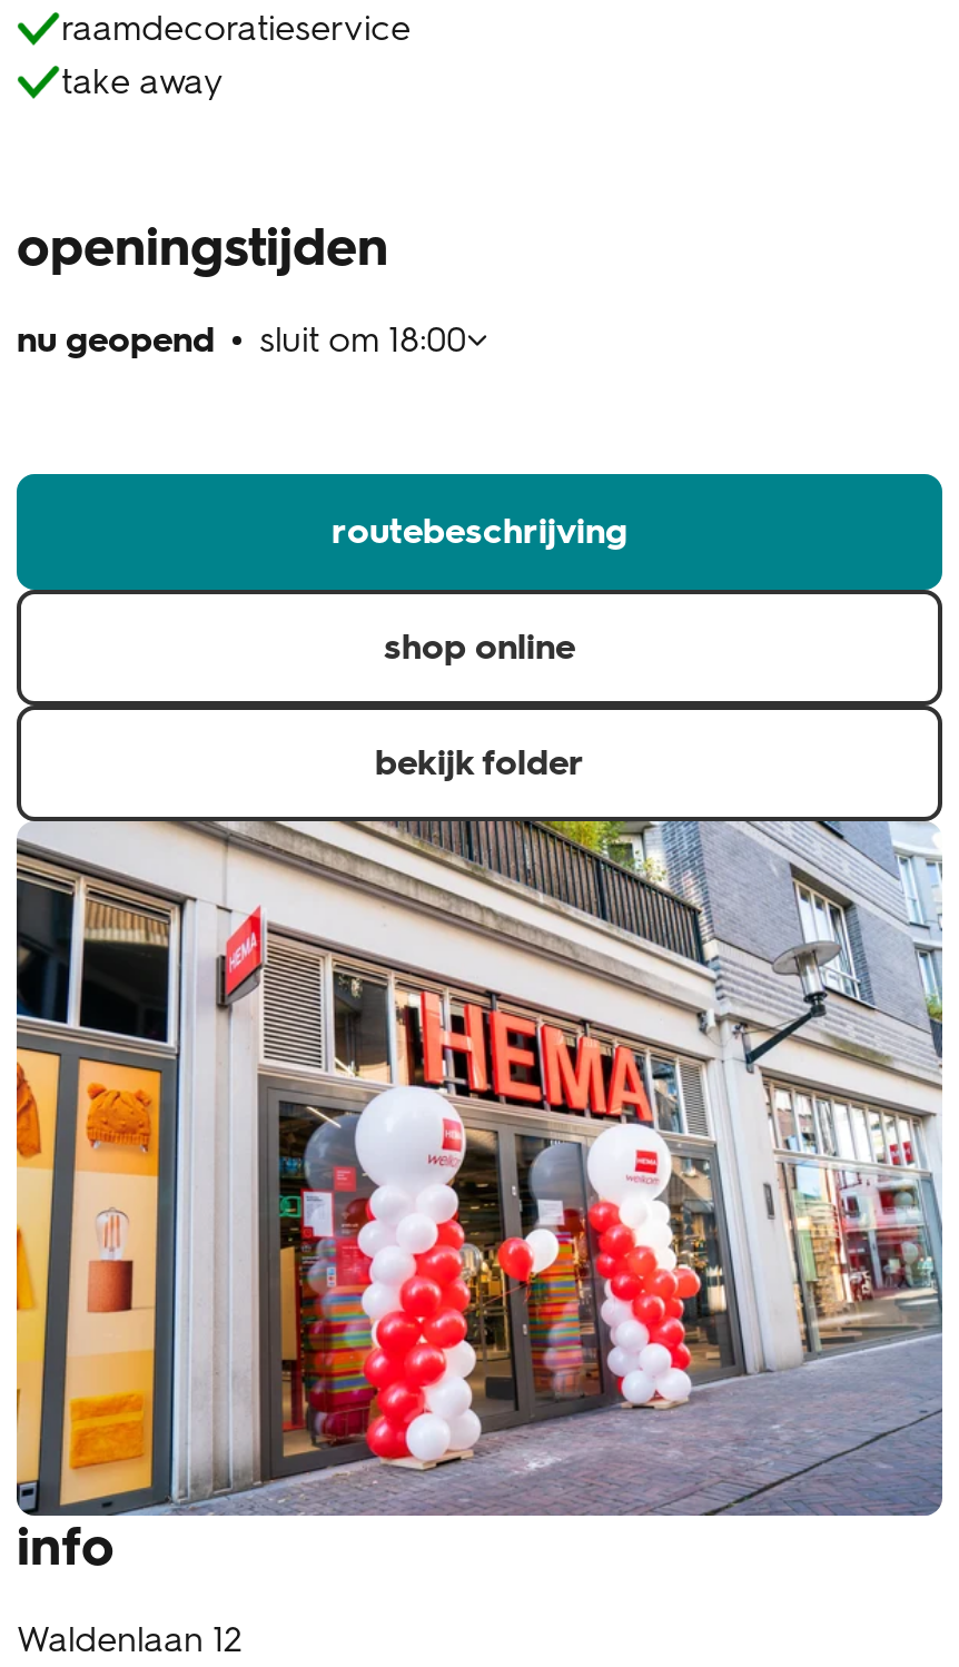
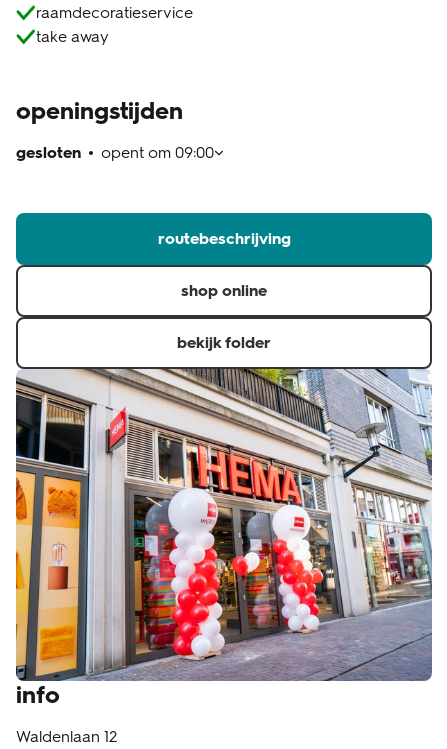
- nu geopend
- sluit om 18:00
+ gesloten
+ opent om 09:00
